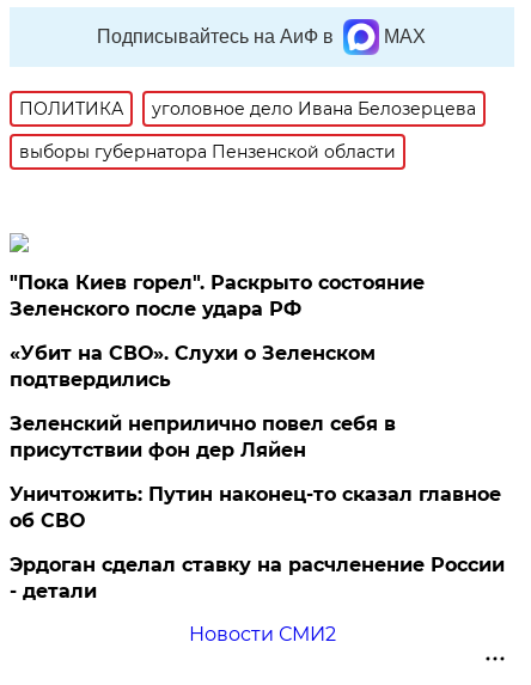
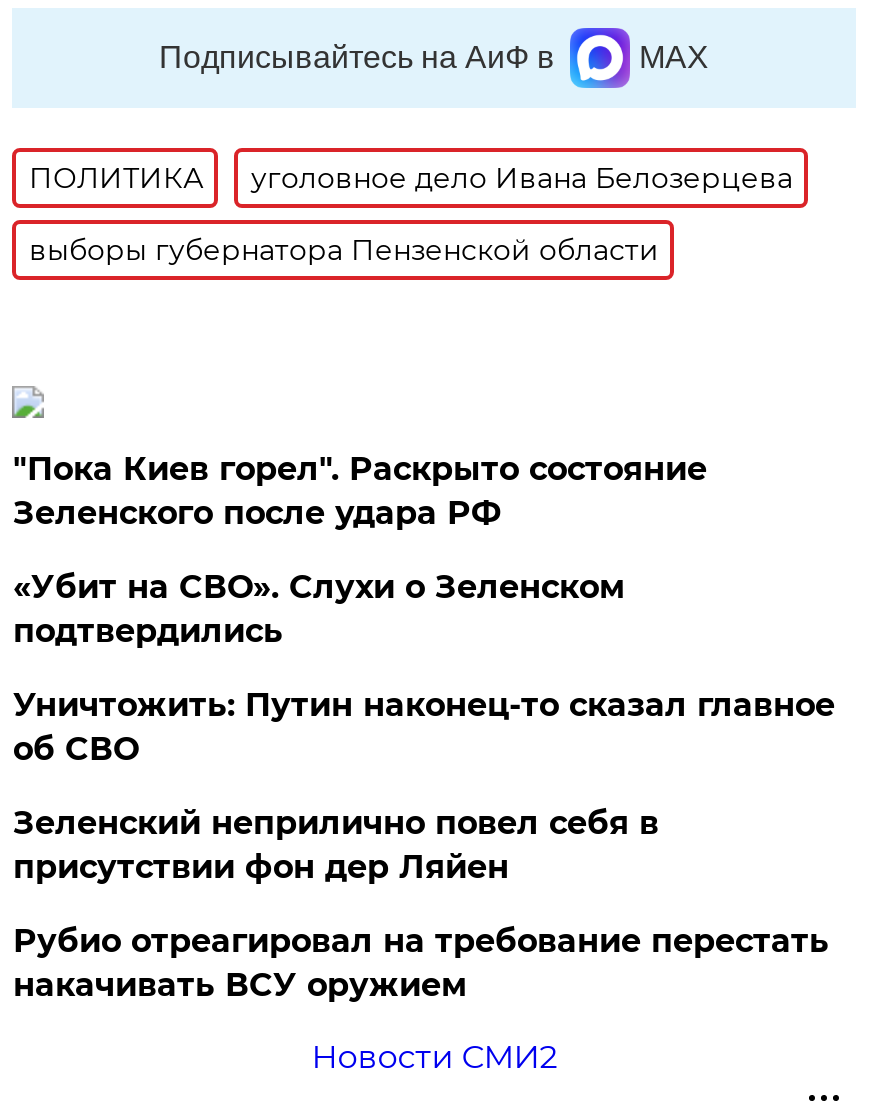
moved down: Зеленский неприлично повел cебя в | присутствии фон дер Ляйен

moved up: Уничтожить: Путин наконец-то сказал главное | об СВО

- Эрдоган сделал ставку на расчленение России
- - детали
+ Рубио отреагировал на требование перестать
+ накачивать ВСУ оружием
